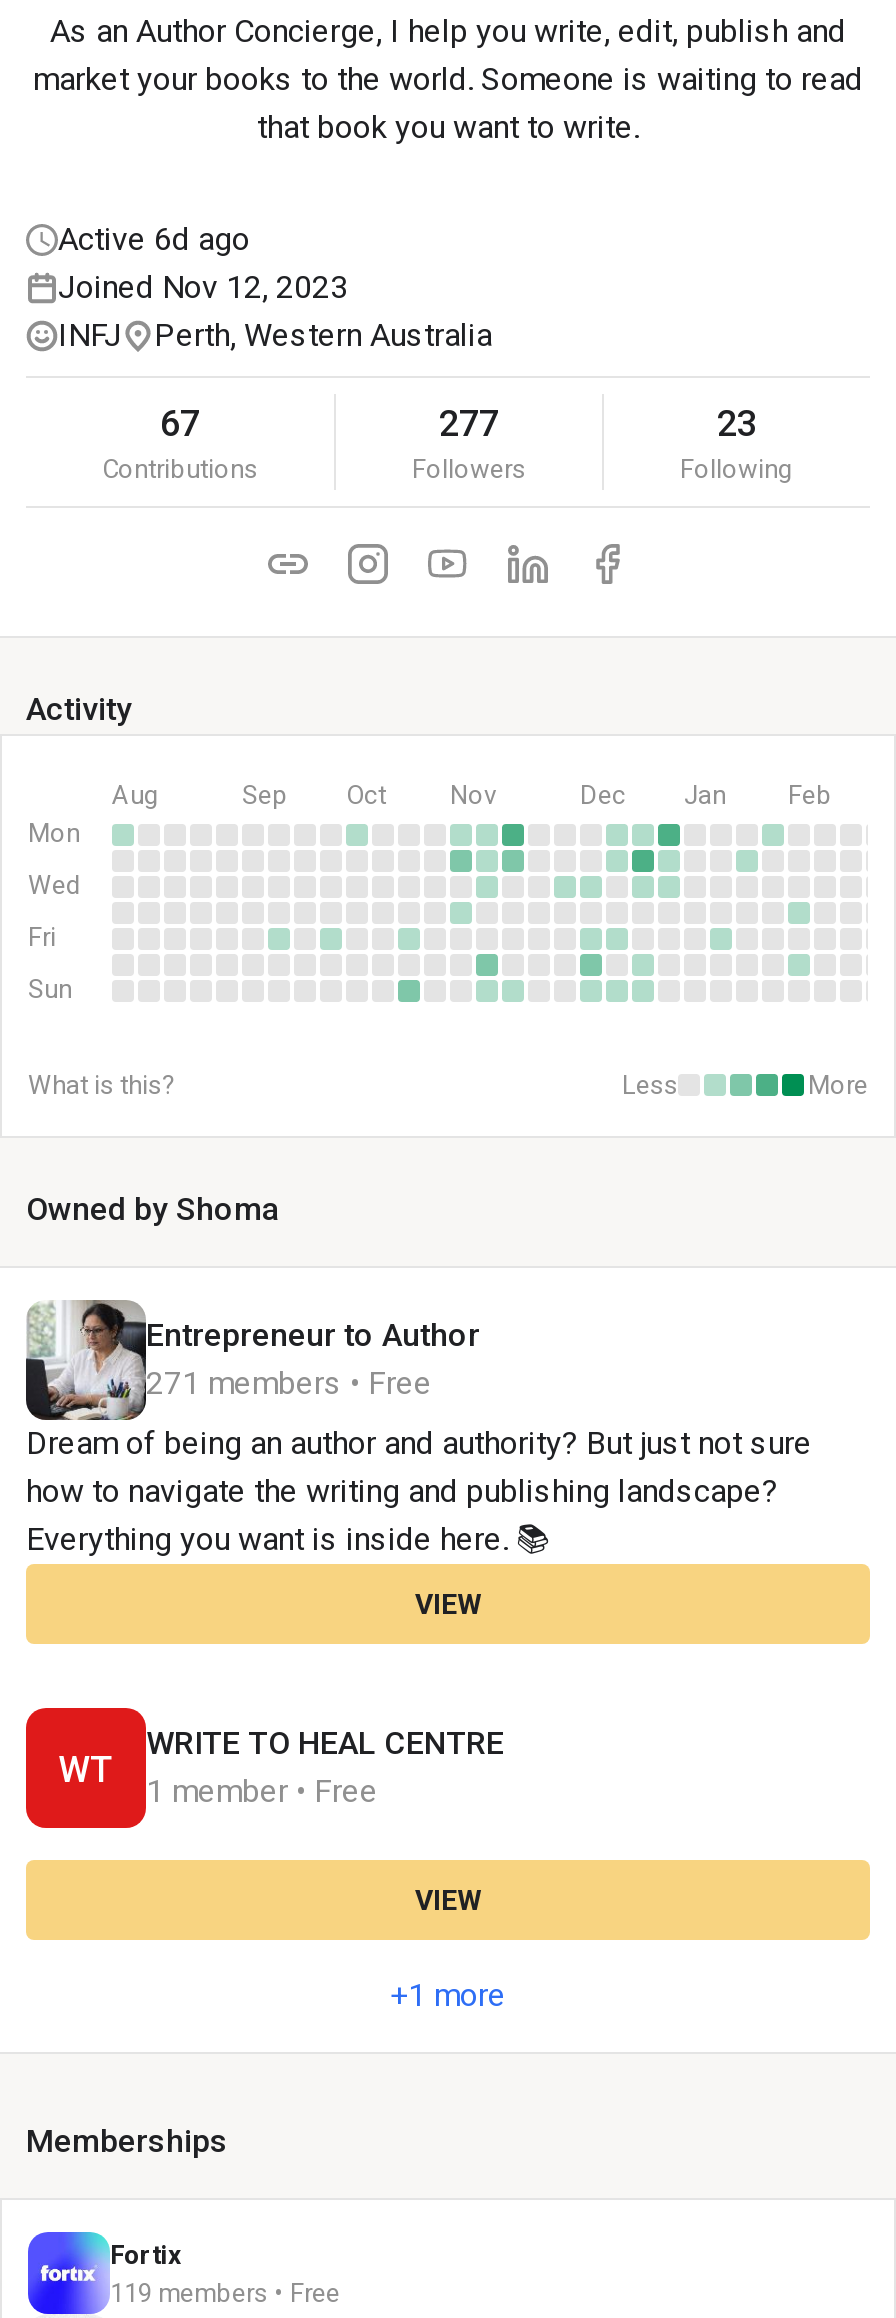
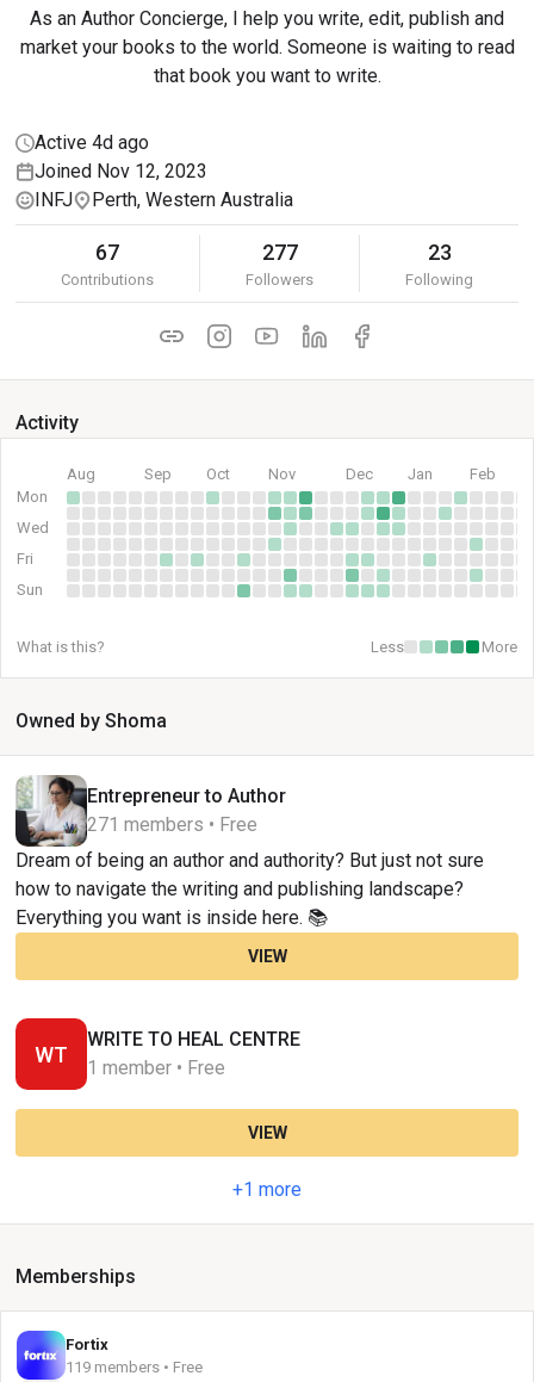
- Active 6d ago
+ Active 4d ago
